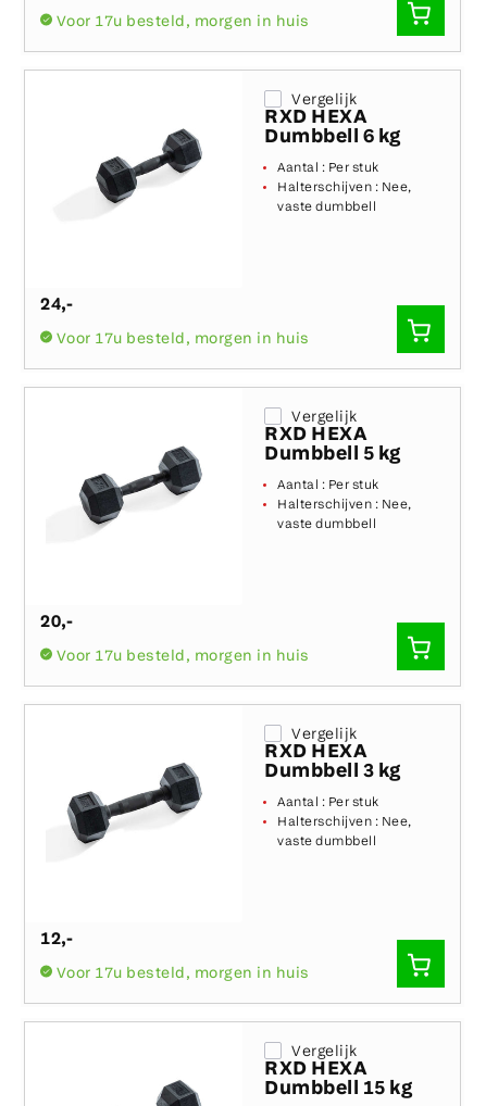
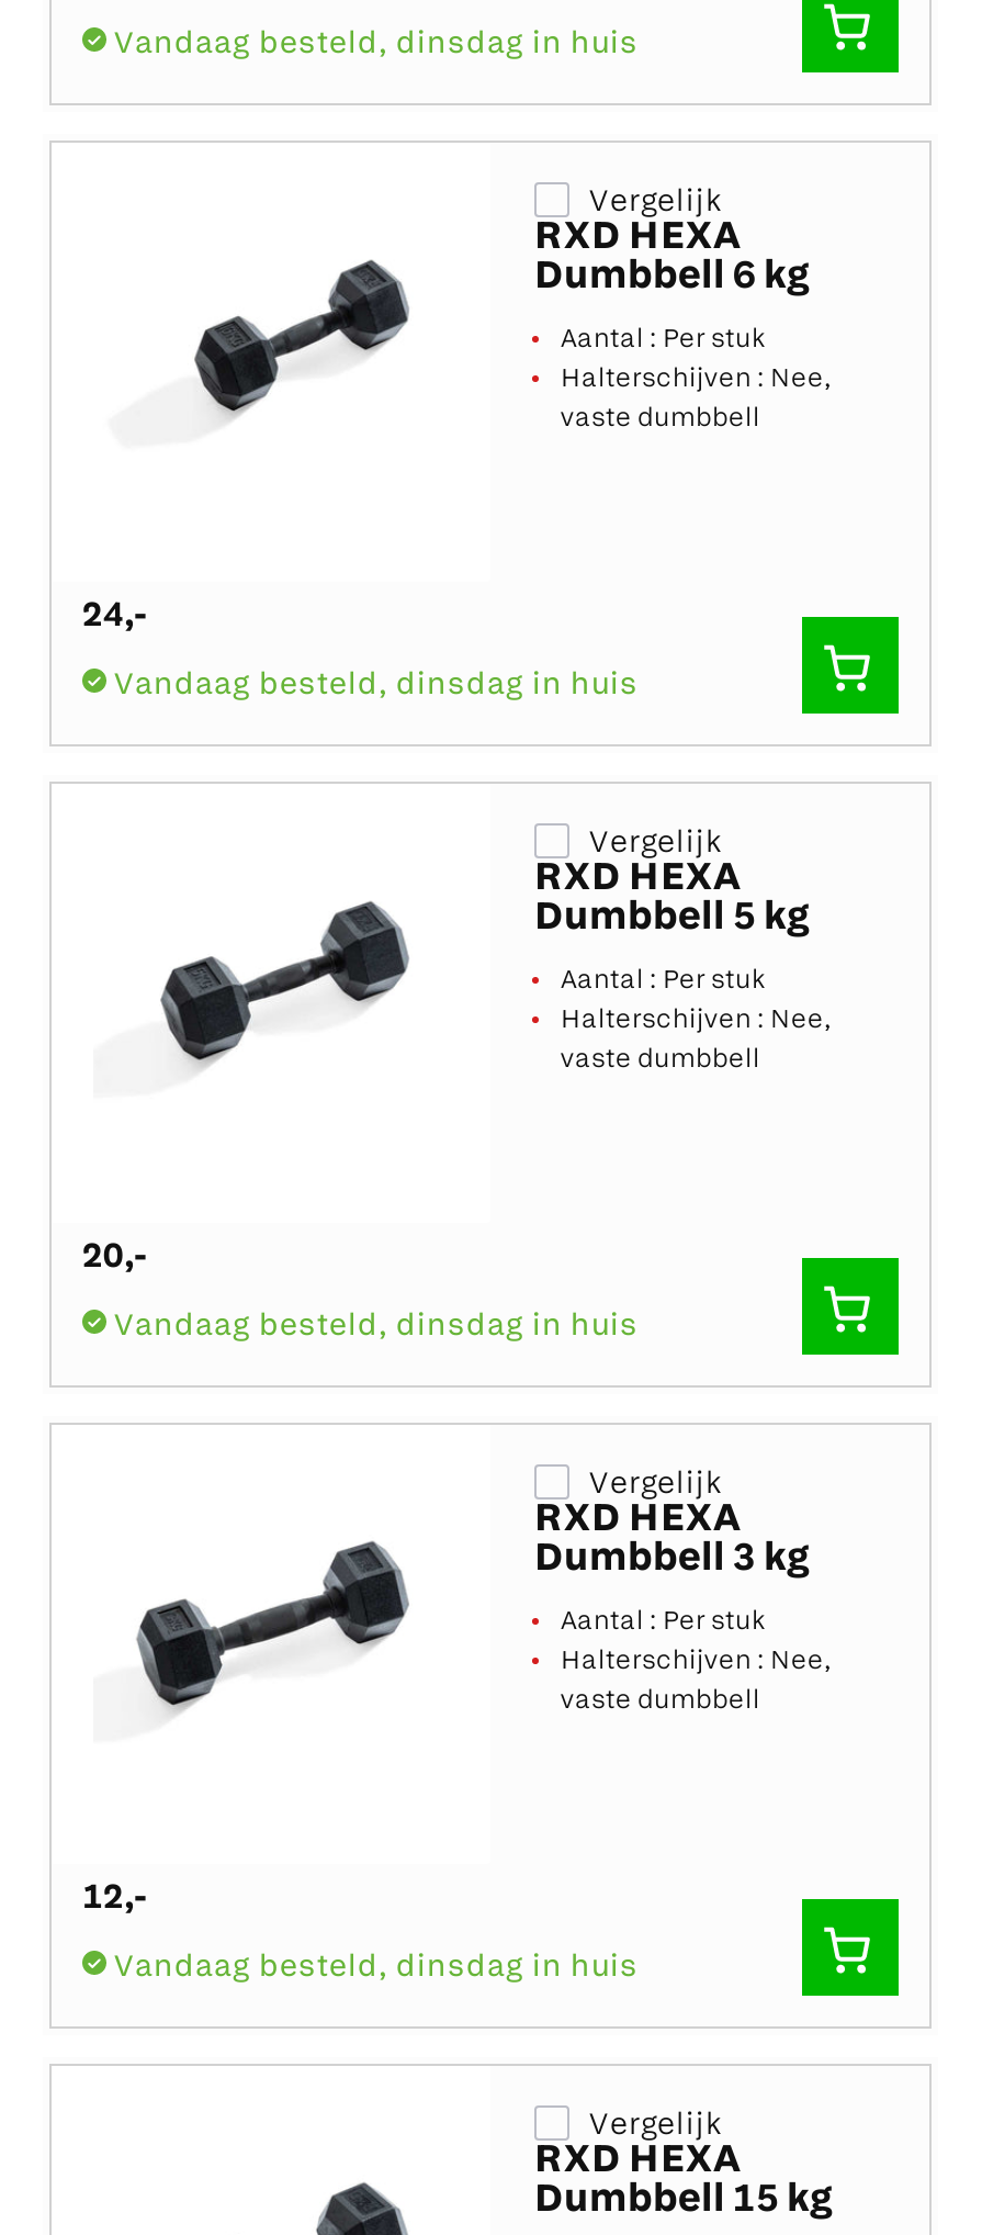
- Voor 17u besteld, morgen in huis
+ Vandaag besteld, dinsdag in huis

- Voor 17u besteld, morgen in huis
+ Vandaag besteld, dinsdag in huis

- Voor 17u besteld, morgen in huis
+ Vandaag besteld, dinsdag in huis

- Voor 17u besteld, morgen in huis
+ Vandaag besteld, dinsdag in huis
